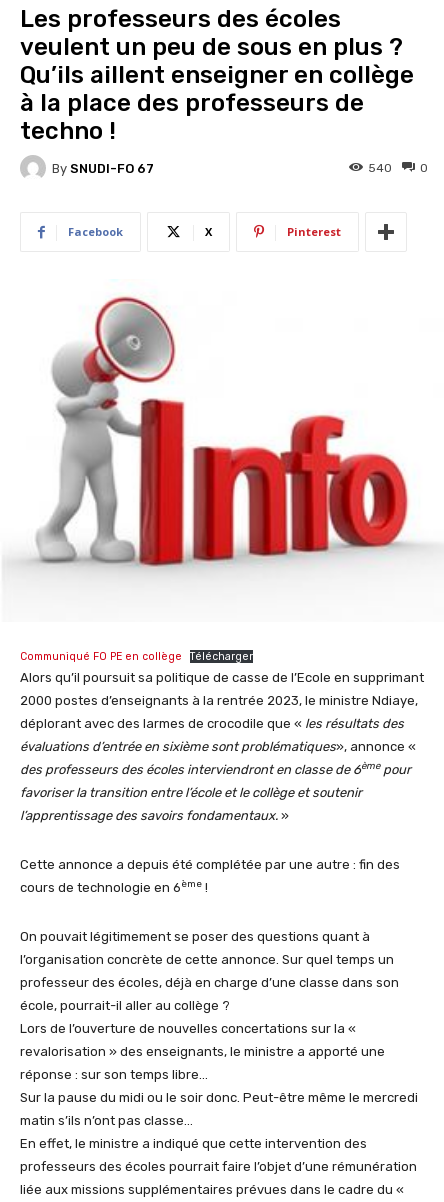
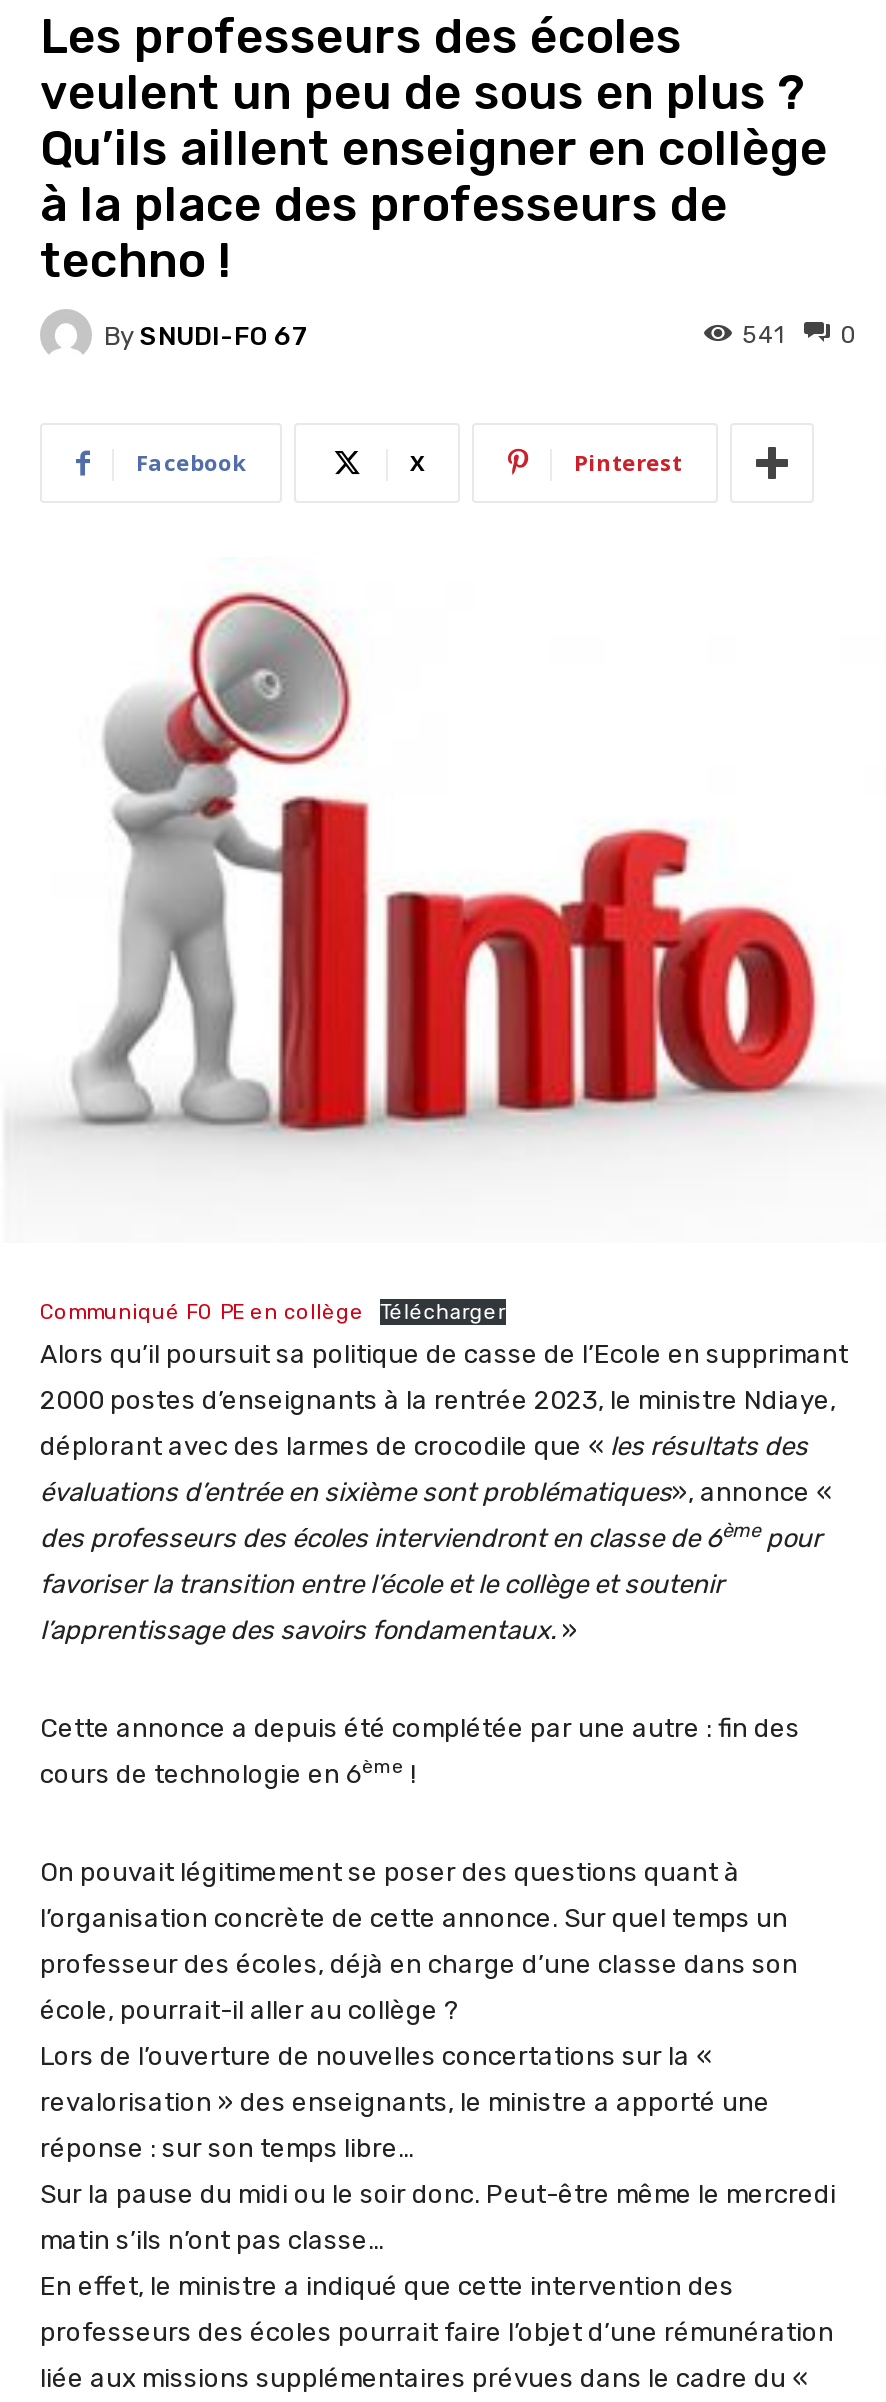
- 540 0
+ 541 0
